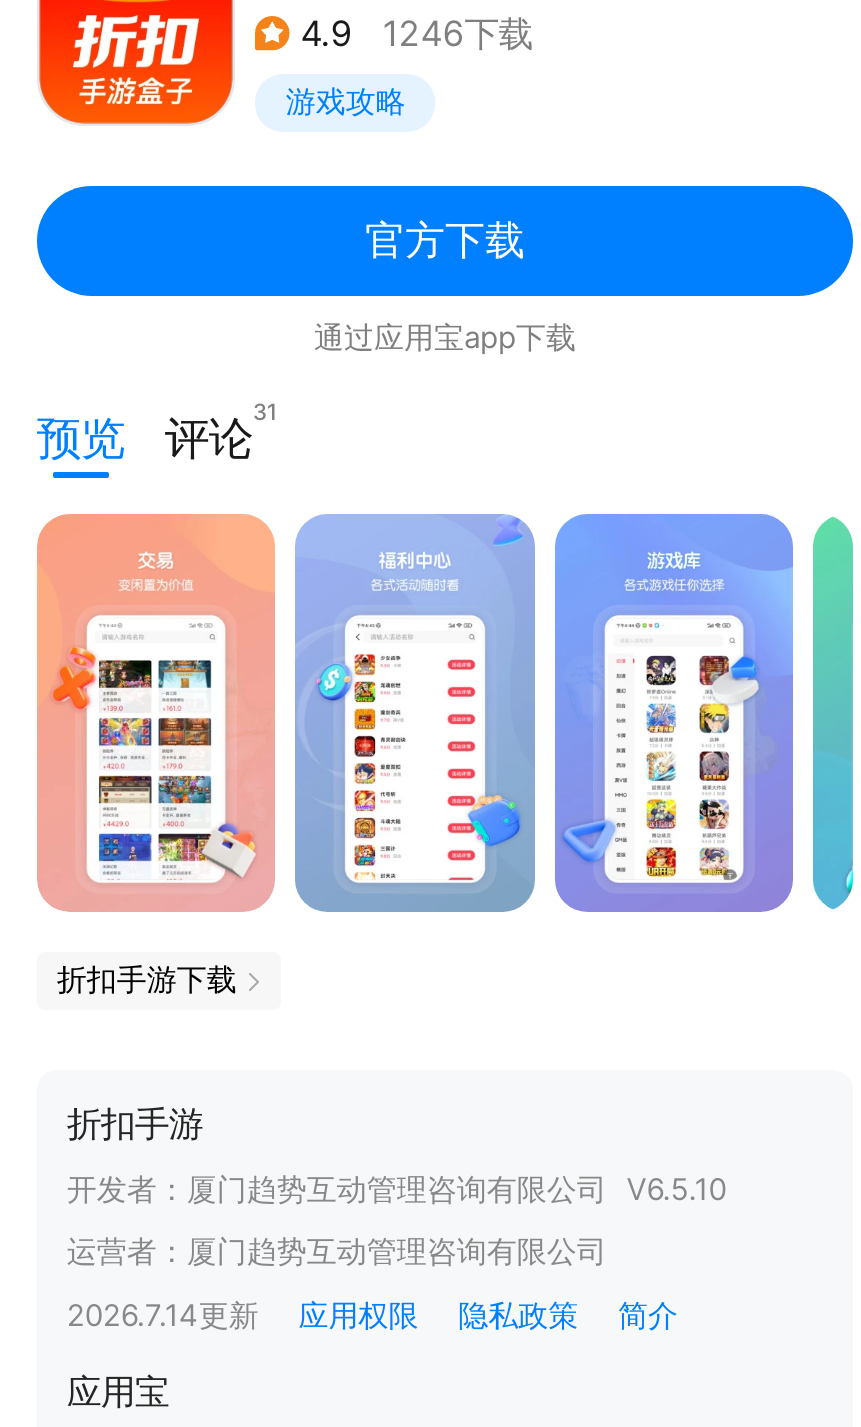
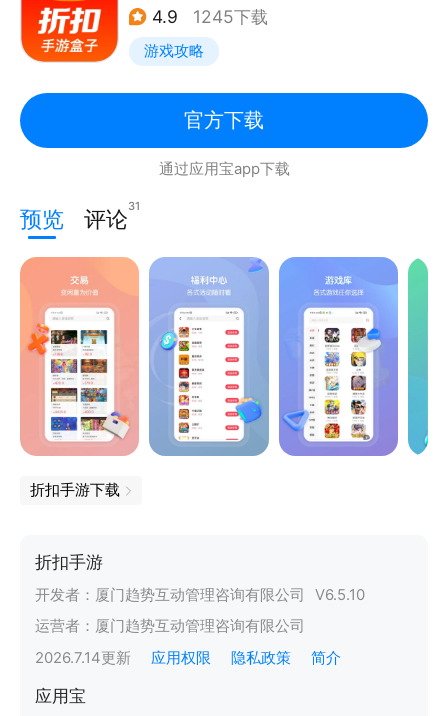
- 4.9 1246下载
+ 4.9 1245下载
